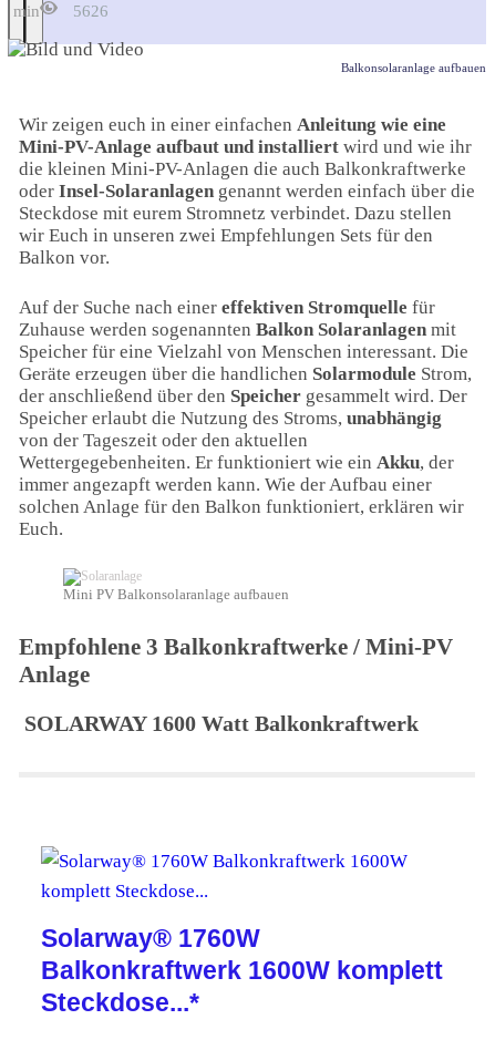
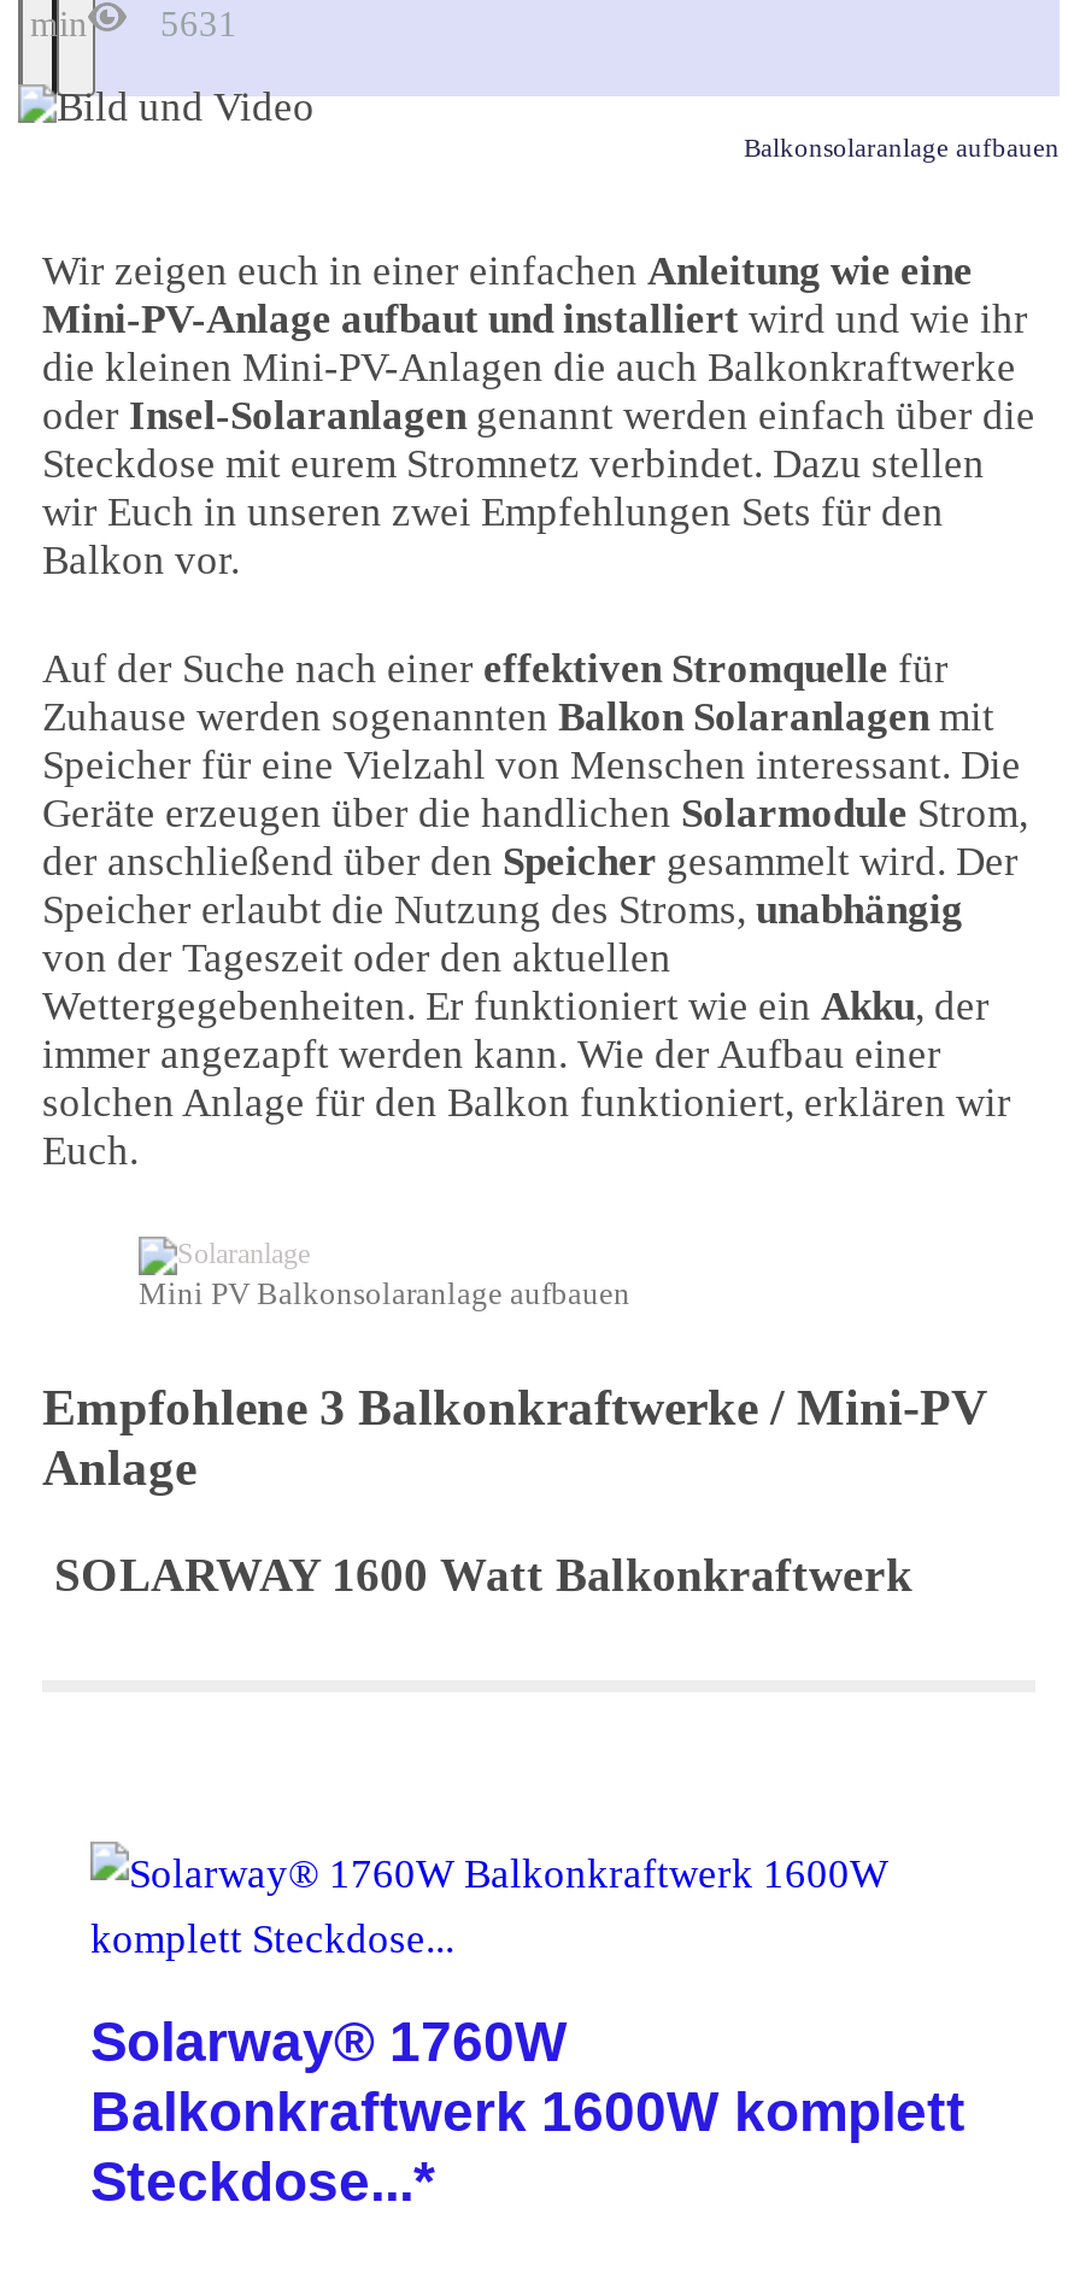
- 5626
+ 5631
